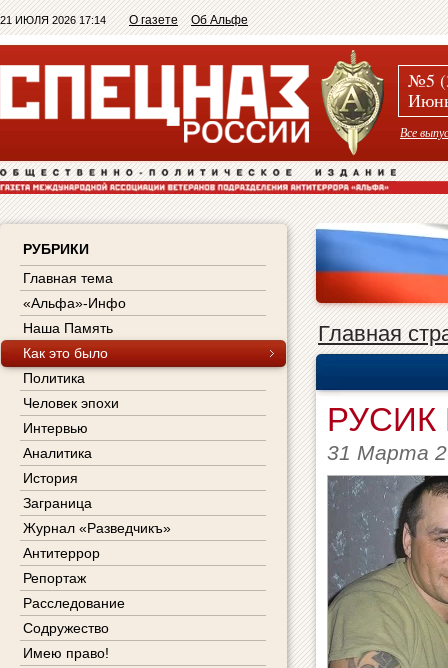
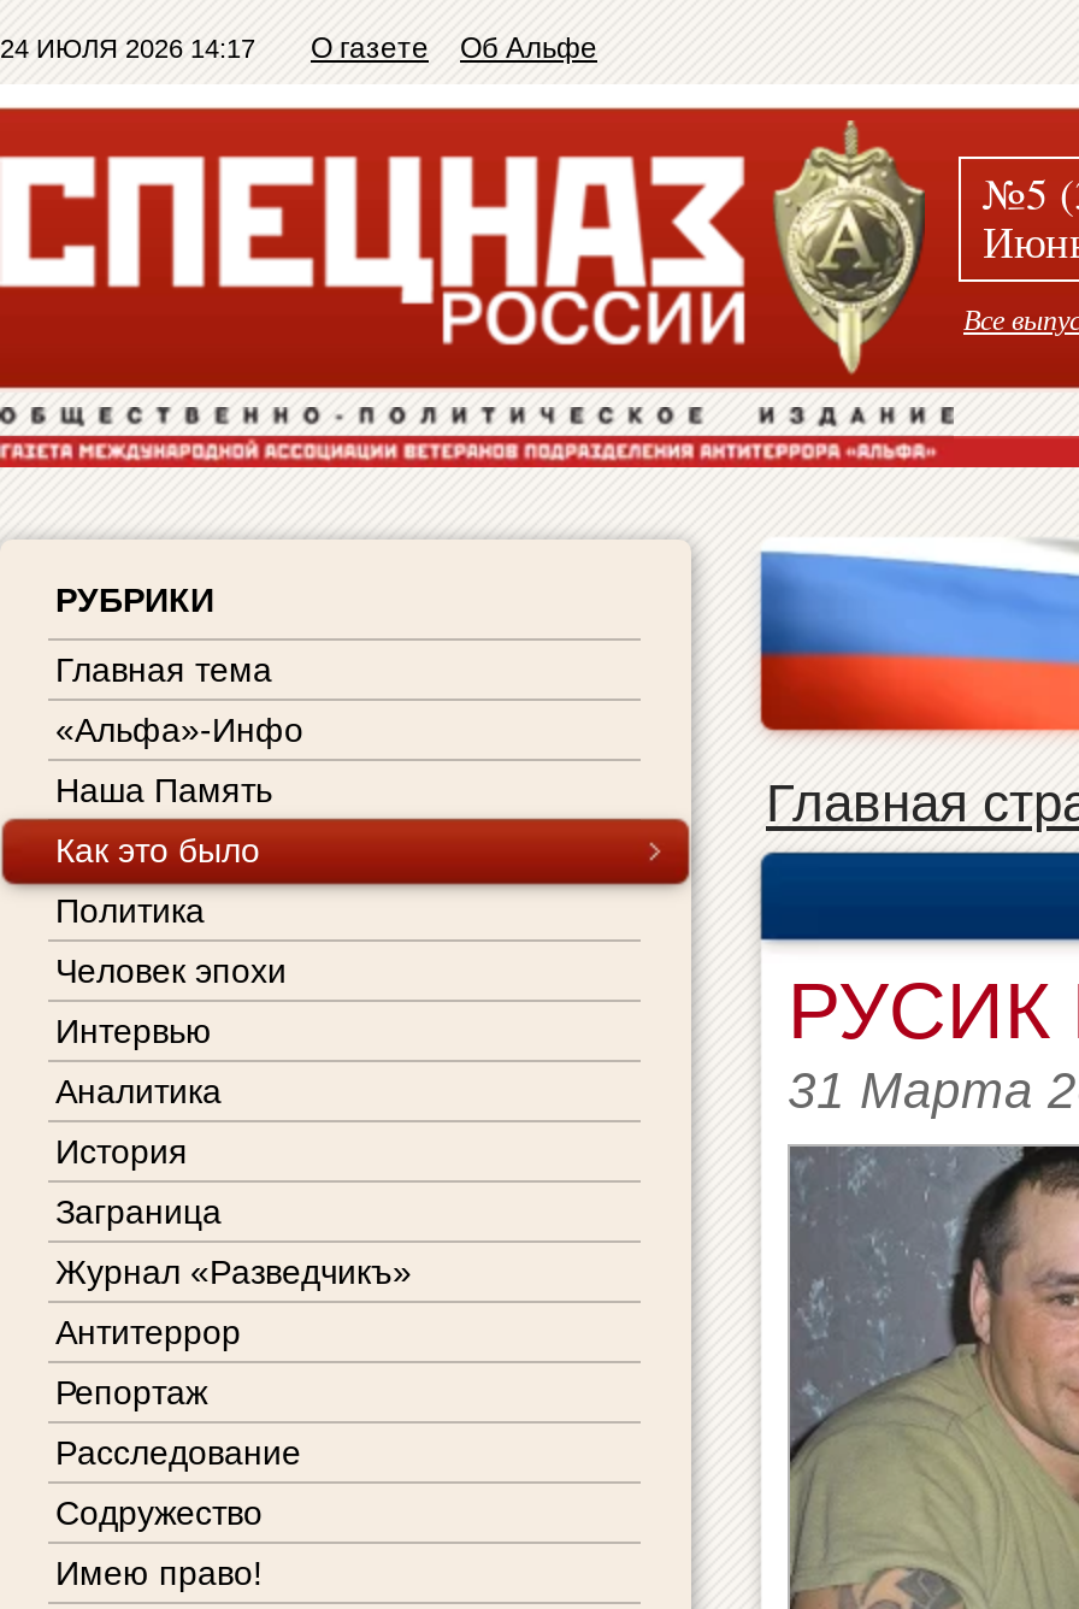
- 21 ИЮЛЯ 2026 17:14 О газете Об Альфе
+ 24 ИЮЛЯ 2026 14:17 О газете Об Альфе
